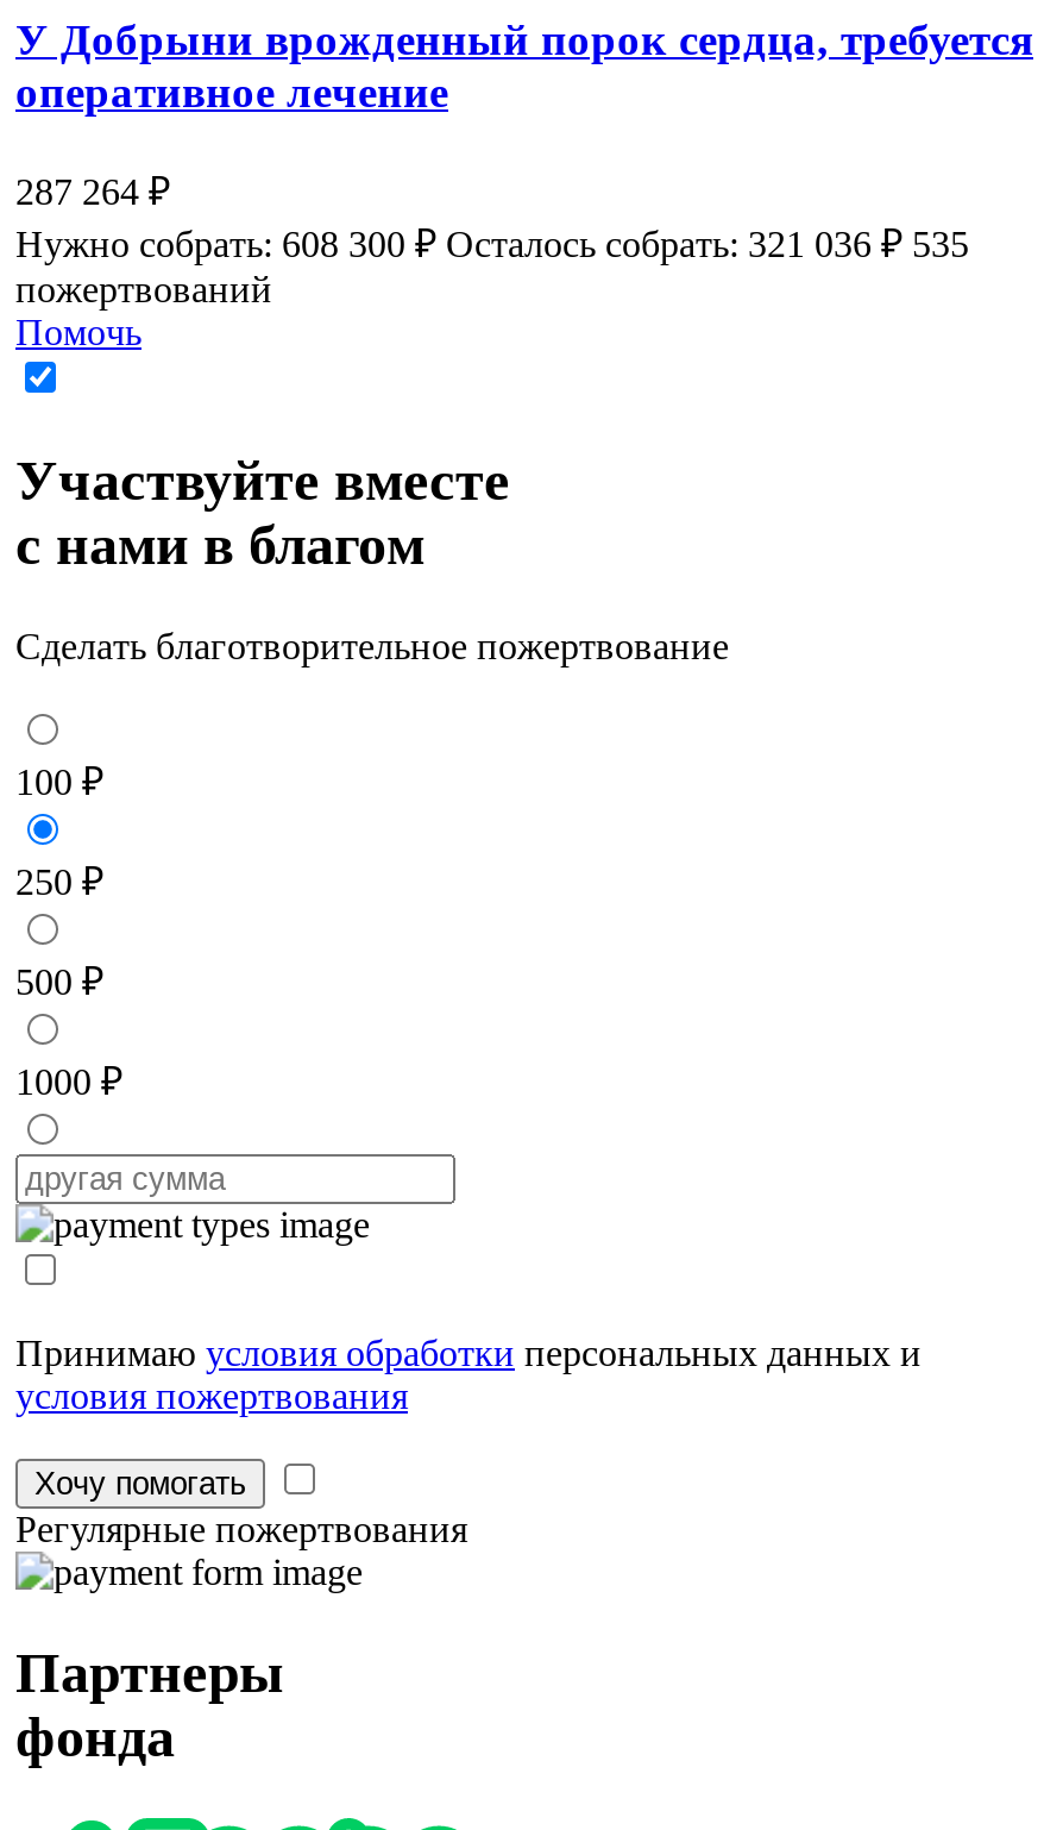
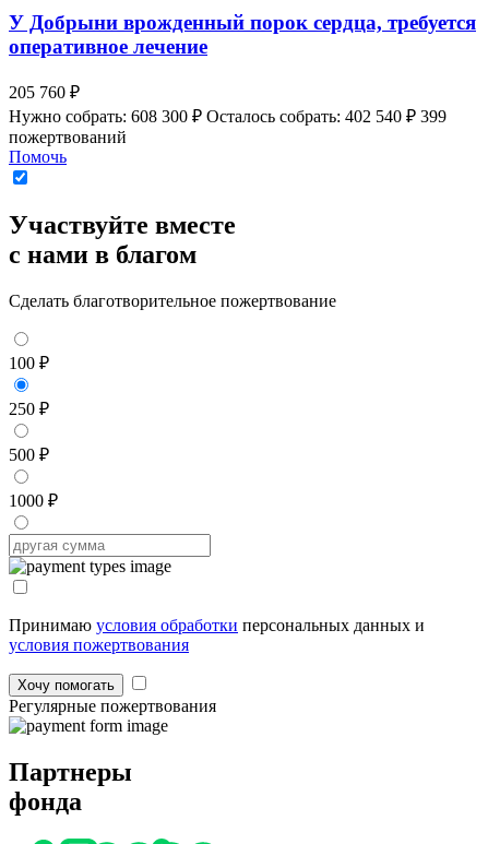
- 287 264 ₽
+ 205 760 ₽

- Нужно собрать: 608 300 ₽ Осталось собрать: 321 036 ₽ 535
+ Нужно собрать: 608 300 ₽ Осталось собрать: 402 540 ₽ 399
